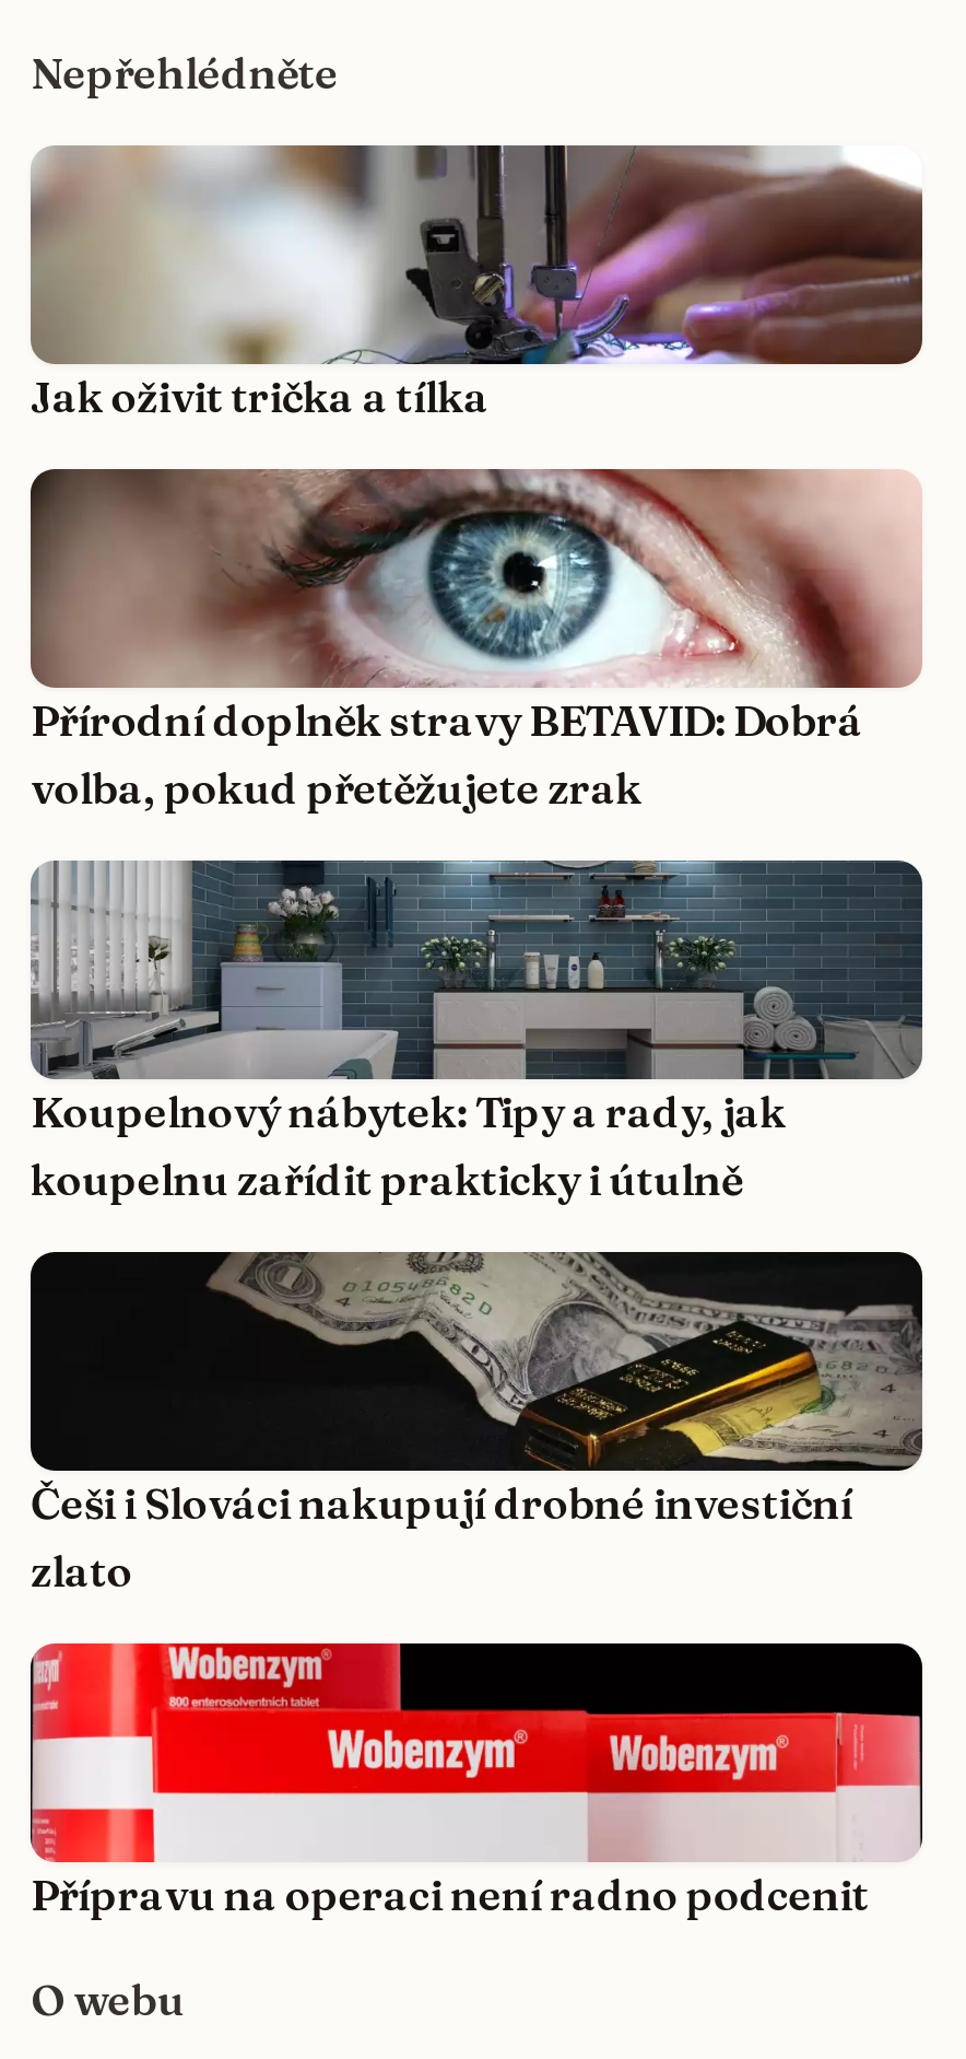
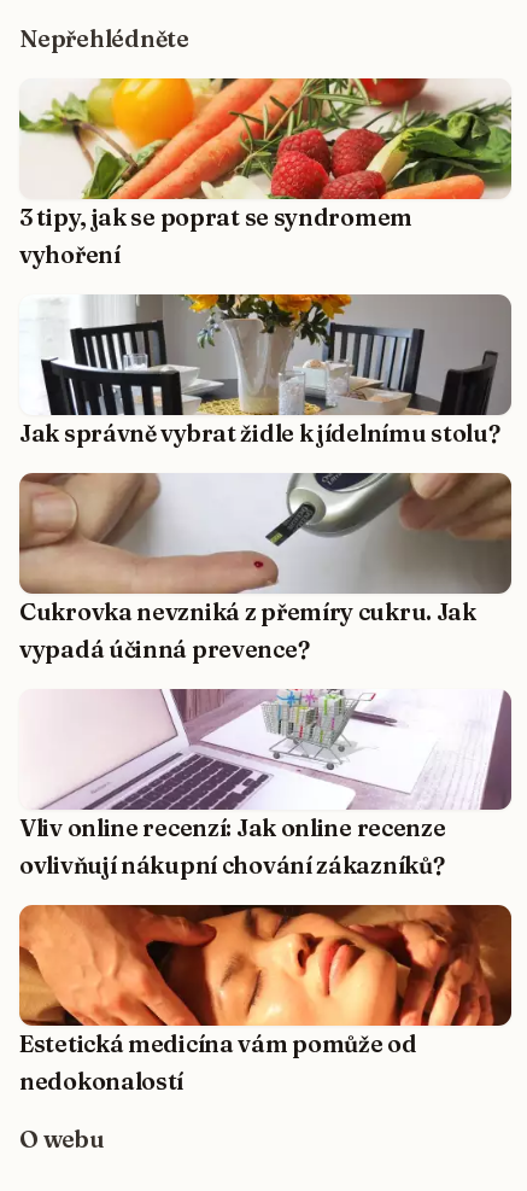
- [image]
- Jak oživit trička a tílka
+ [image]
+ 3 tipy, jak se poprat se syndromem
+ vyhoření

- [image]
- Přírodní doplněk stravy BETAVID: Dobrá
- volba, pokud přetěžujete zrak
+ [image]
+ Jak správně vybrat židle k jídelnímu stolu?

- [image]
- Koupelnový nábytek: Tipy a rady, jak
- koupelnu zařídit prakticky i útulně
+ [image]
+ Cukrovka nevzniká z přemíry cukru. Jak
+ vypadá účinná prevence?

- [image]
- Češi i Slováci nakupují drobné investiční
- zlato
+ [image]
+ Vliv online recenzí: Jak online recenze
+ ovlivňují nákupní chování zákazníků?

- [image]
- Přípravu na operaci není radno podcenit
+ [image]
+ Estetická medicína vám pomůže od
+ nedokonalostí
